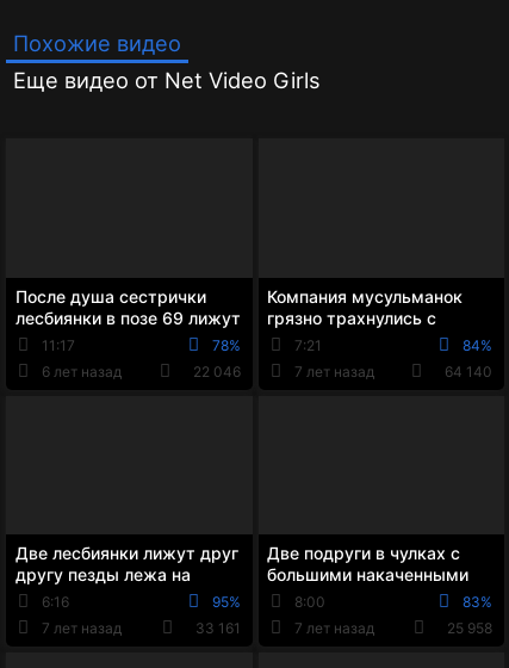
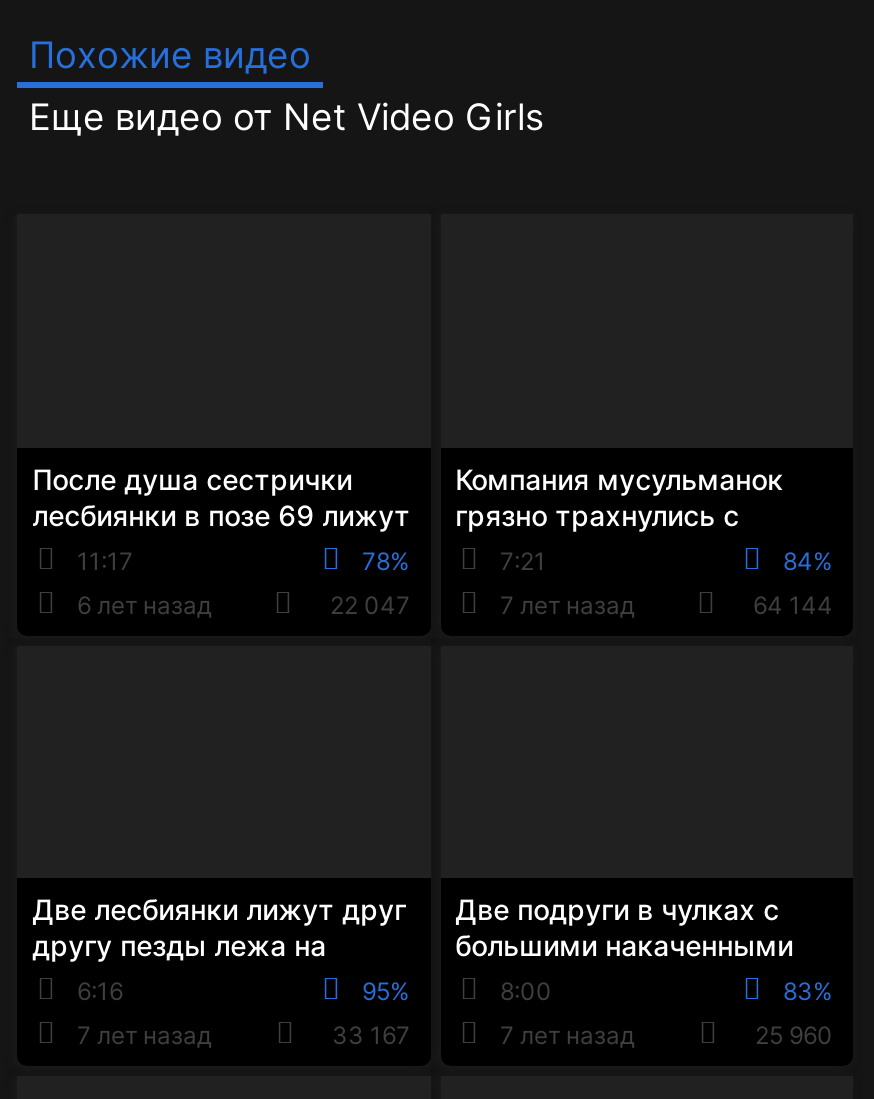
- 22 046
+ 22 047

- 64 140
+ 64 144

- 33 161
+ 33 167

- 25 958
+ 25 960
